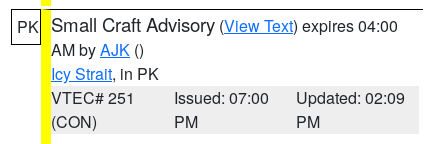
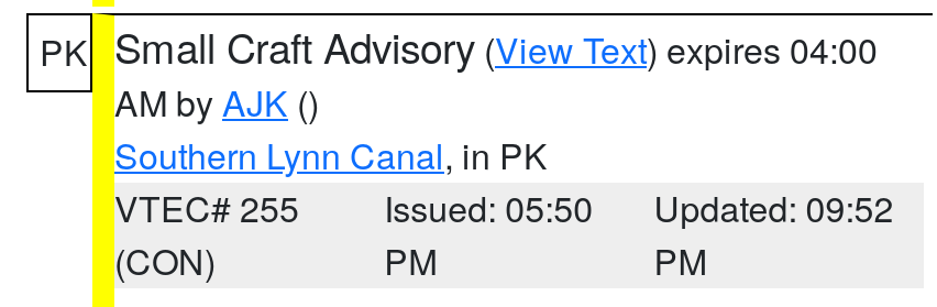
- Icy Strait, in PK
- VTEC# 251
+ Southern Lynn Canal, in PK
+ VTEC# 255

- Issued: 07:00
+ Issued: 05:50

- Updated: 02:09
+ Updated: 09:52
